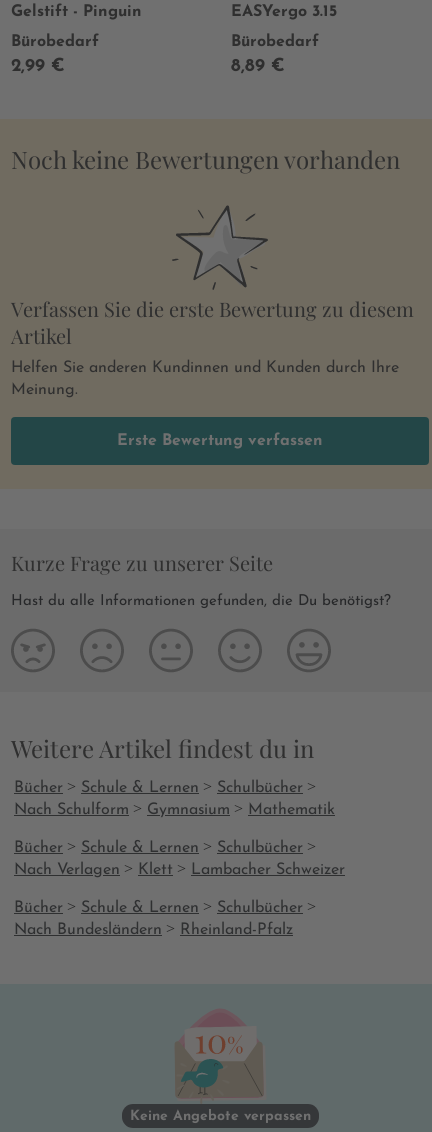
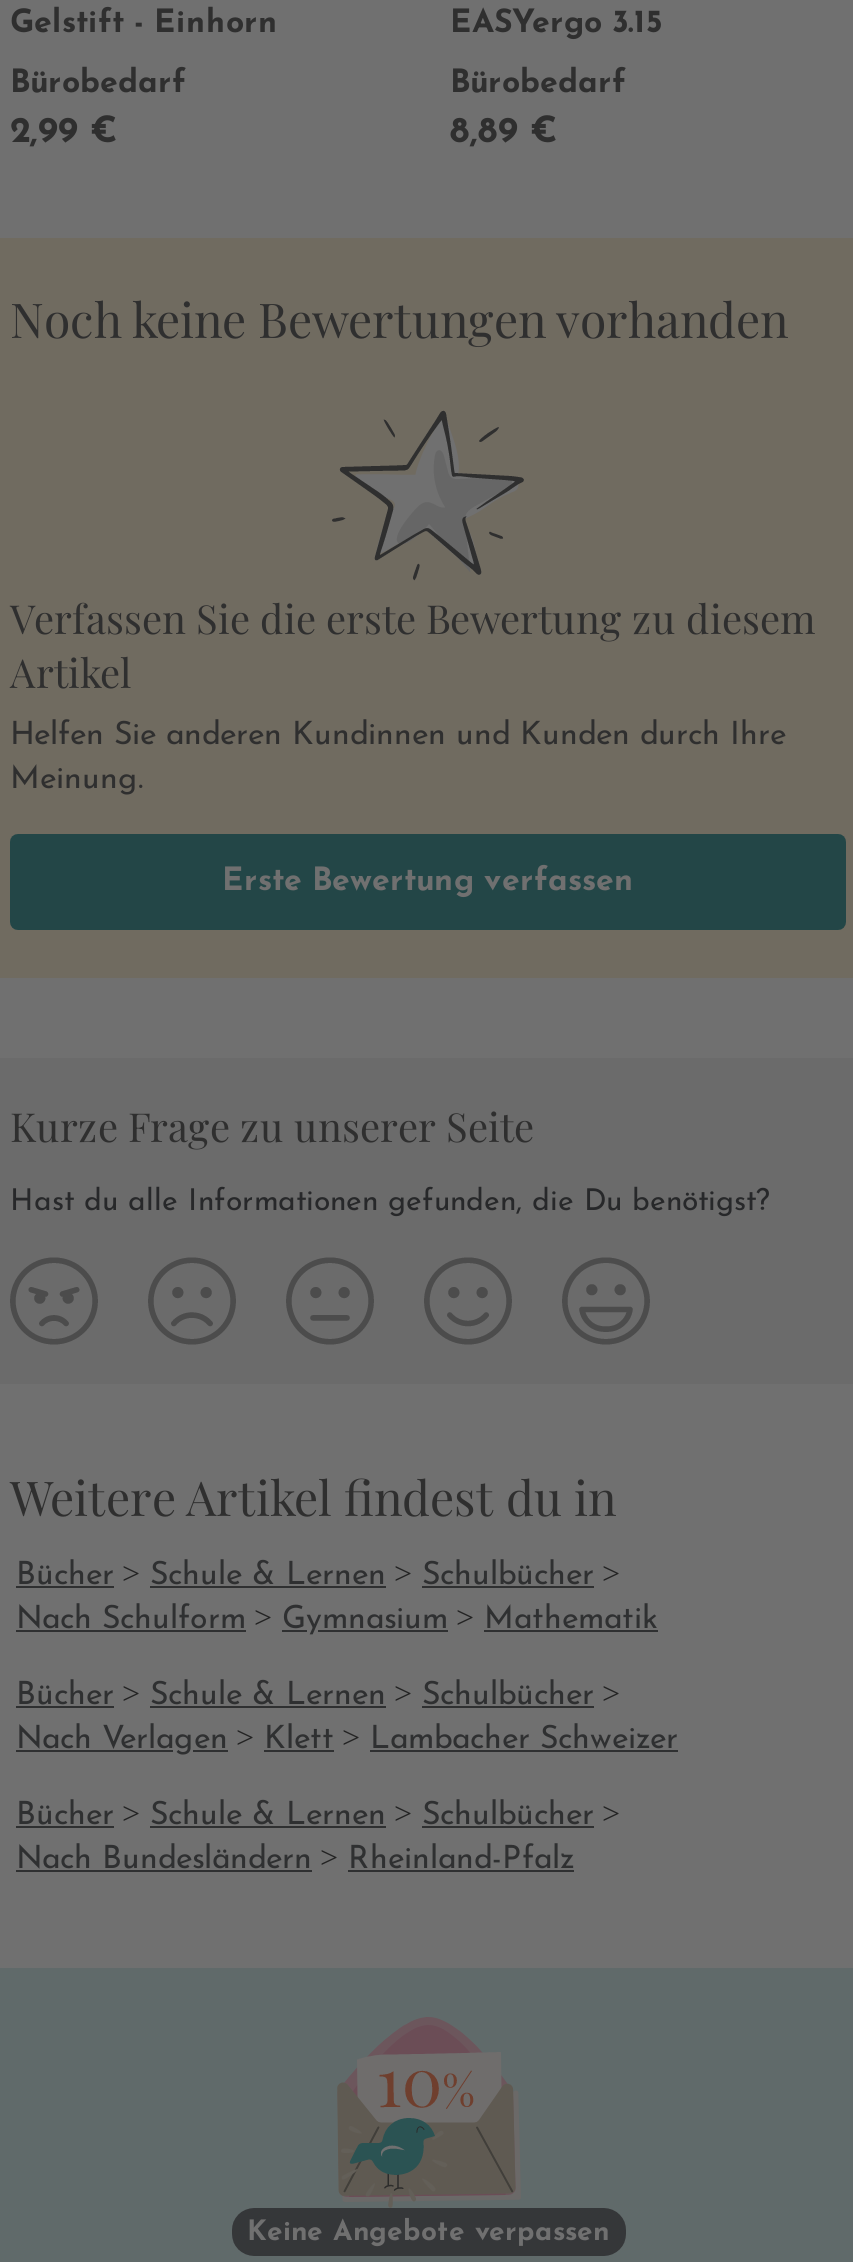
- Gelstift - Pinguin
+ Gelstift - Einhorn
